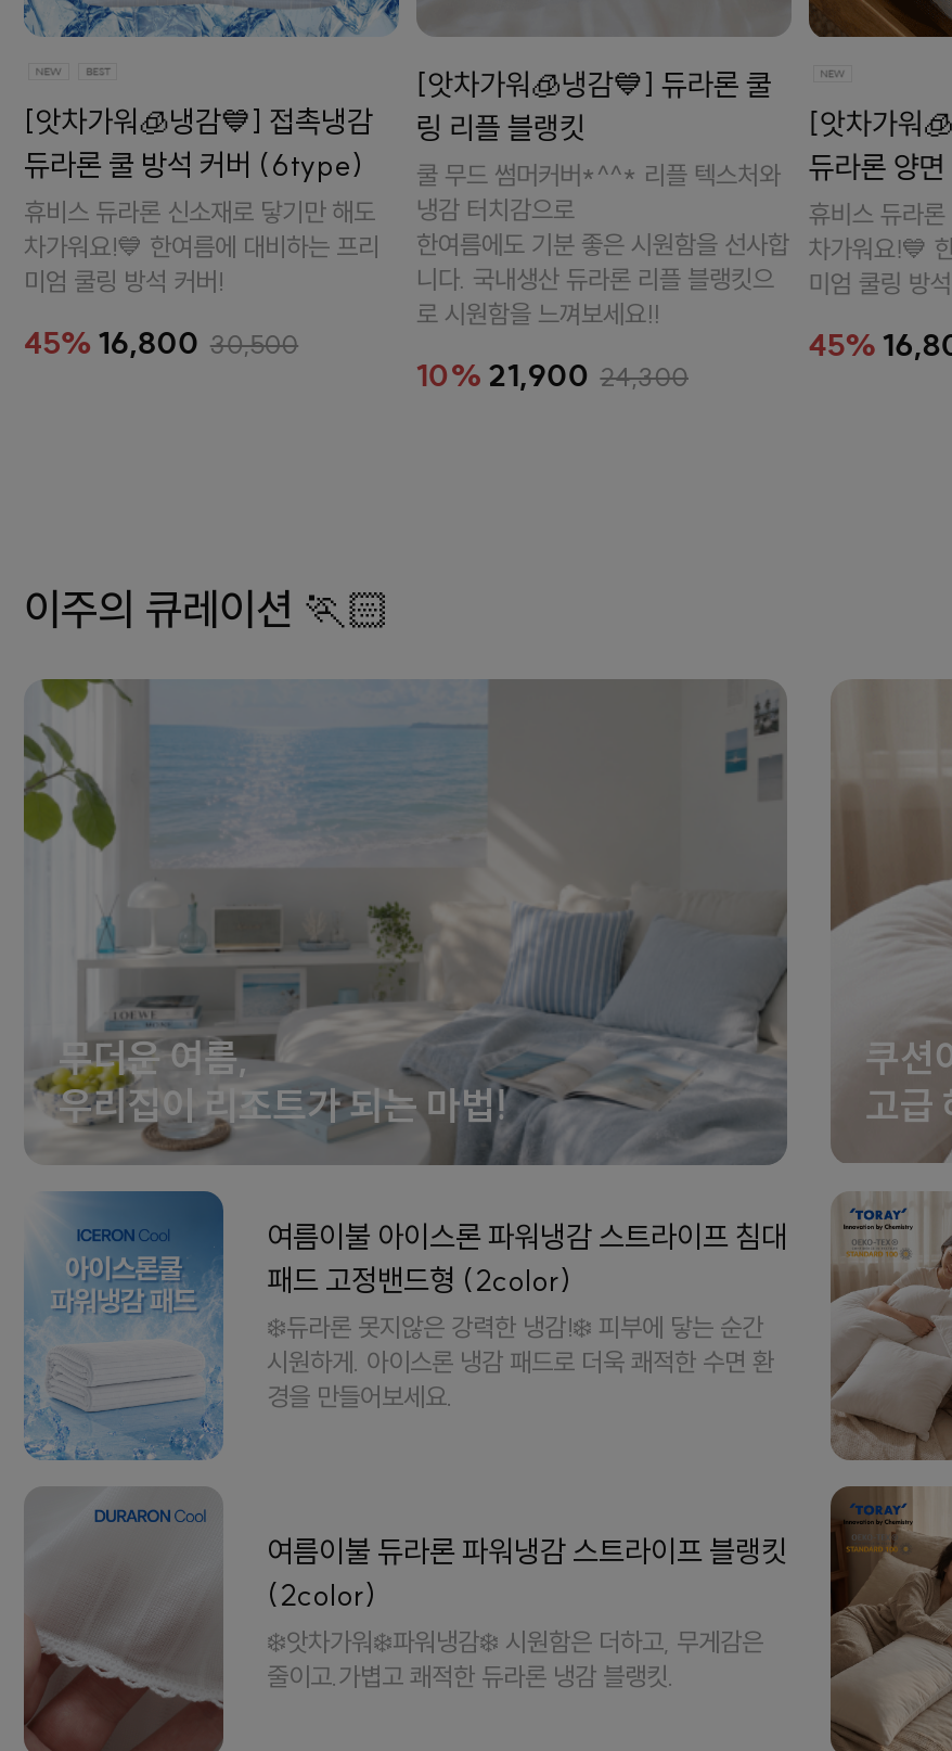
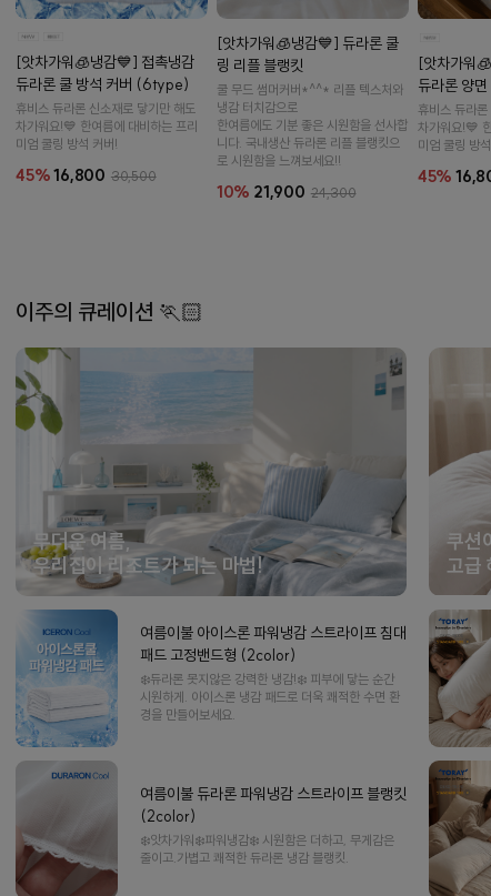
- [image]
+ [image]
